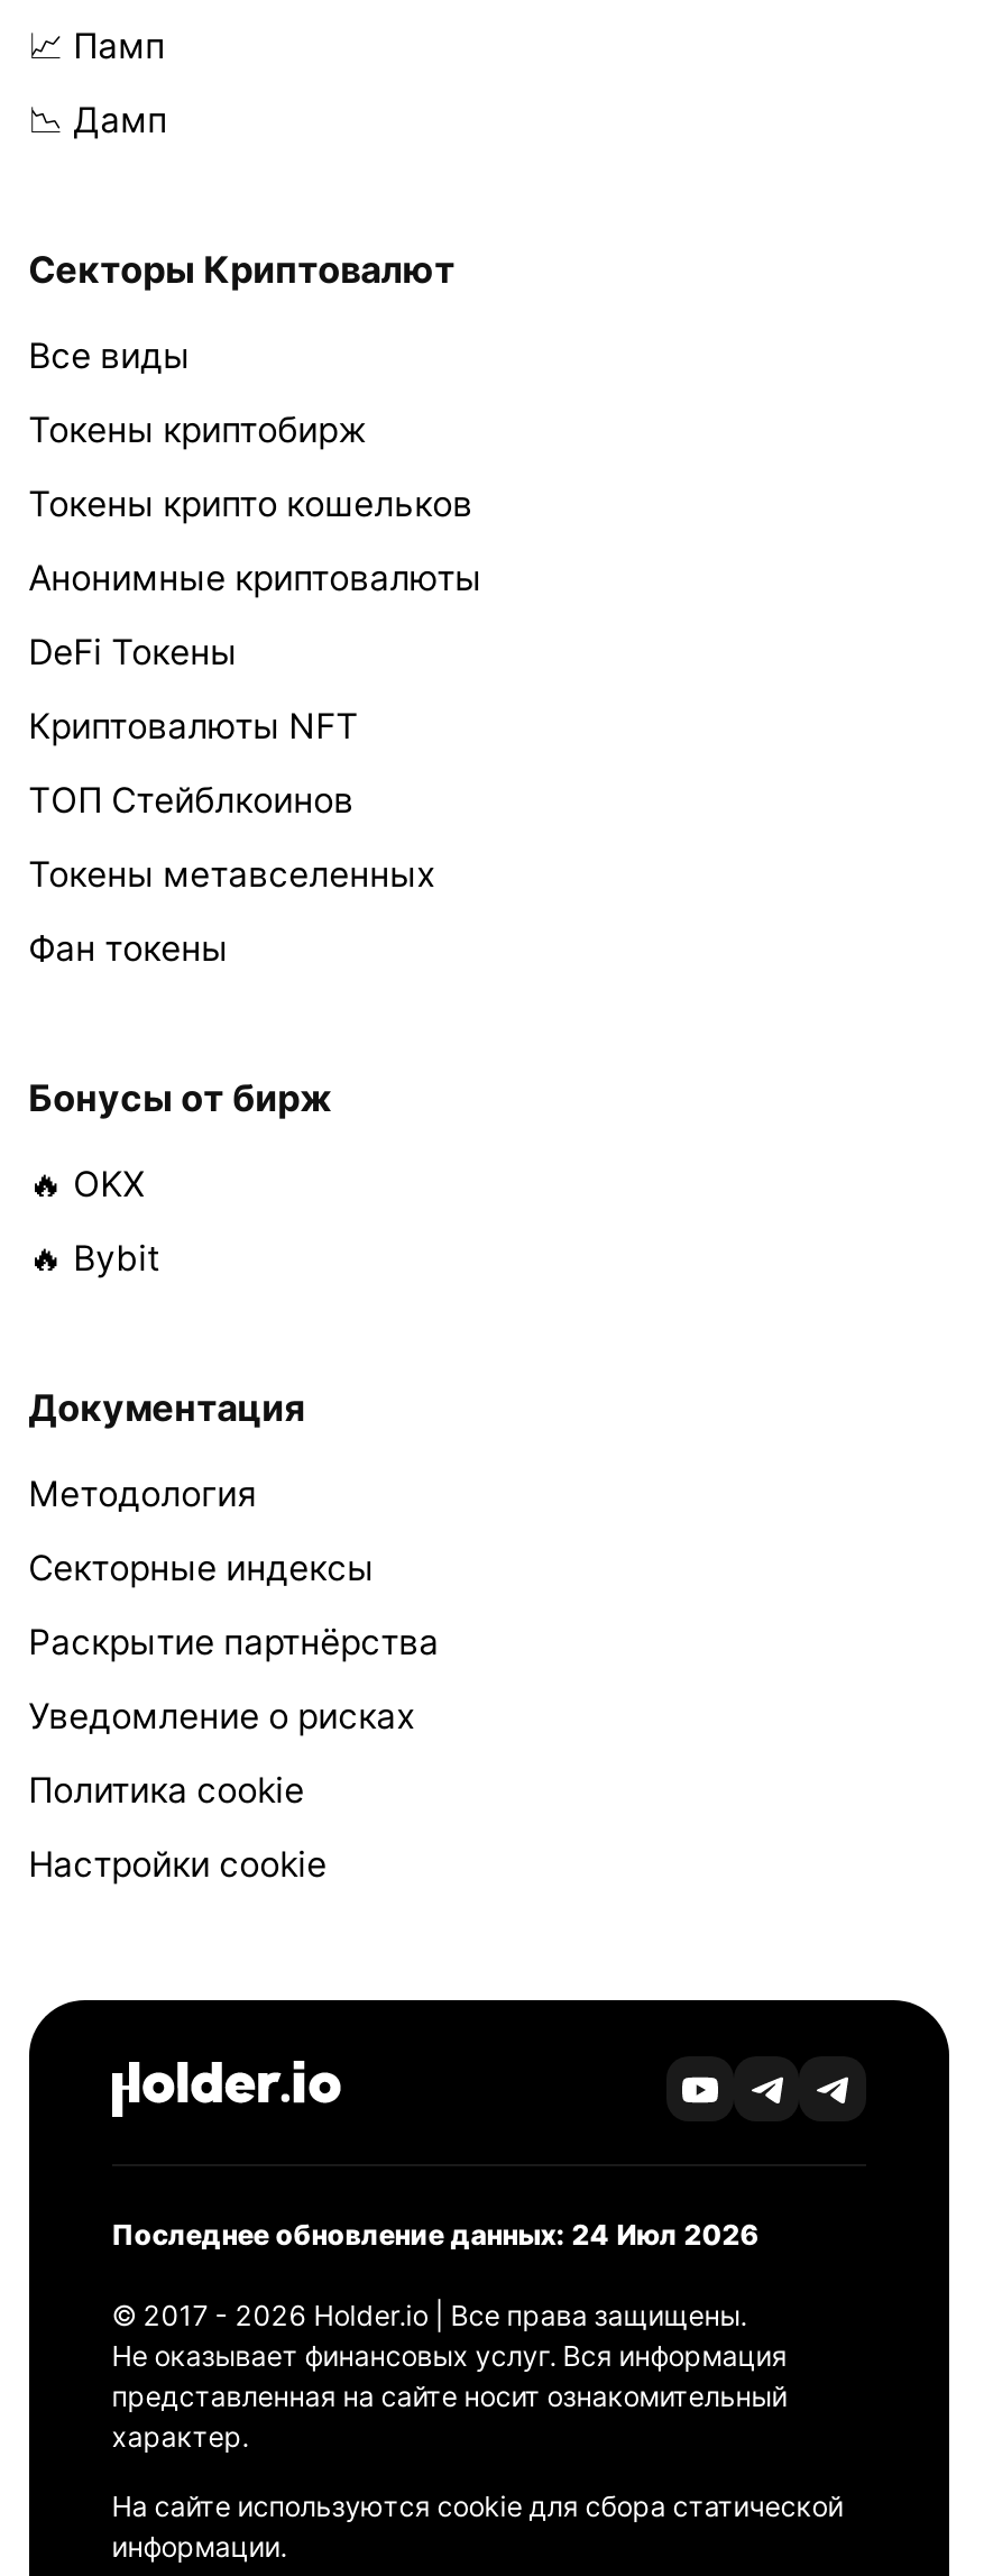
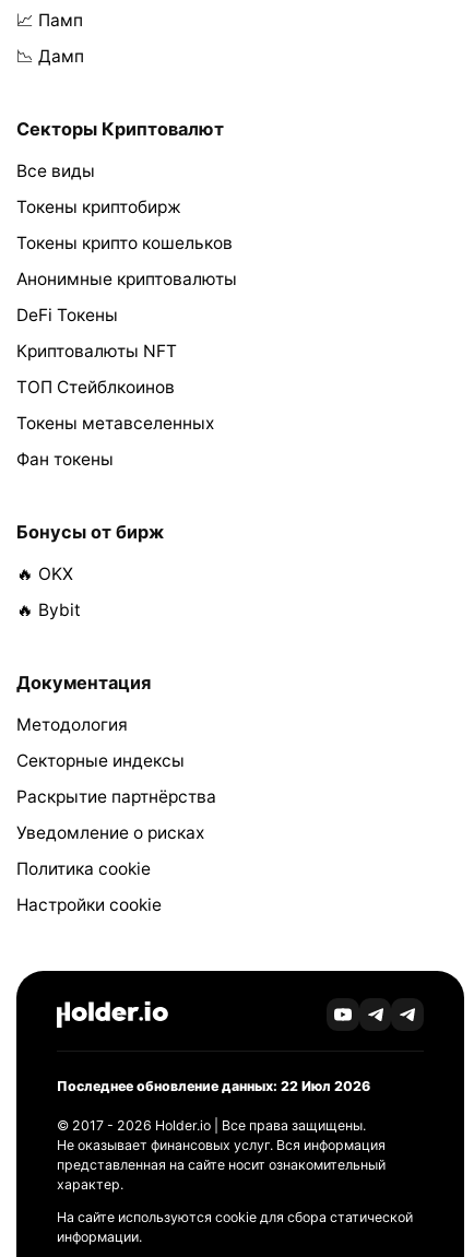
- Последнее обновление данных: 24 Июл 2026
+ Последнее обновление данных: 22 Июл 2026
